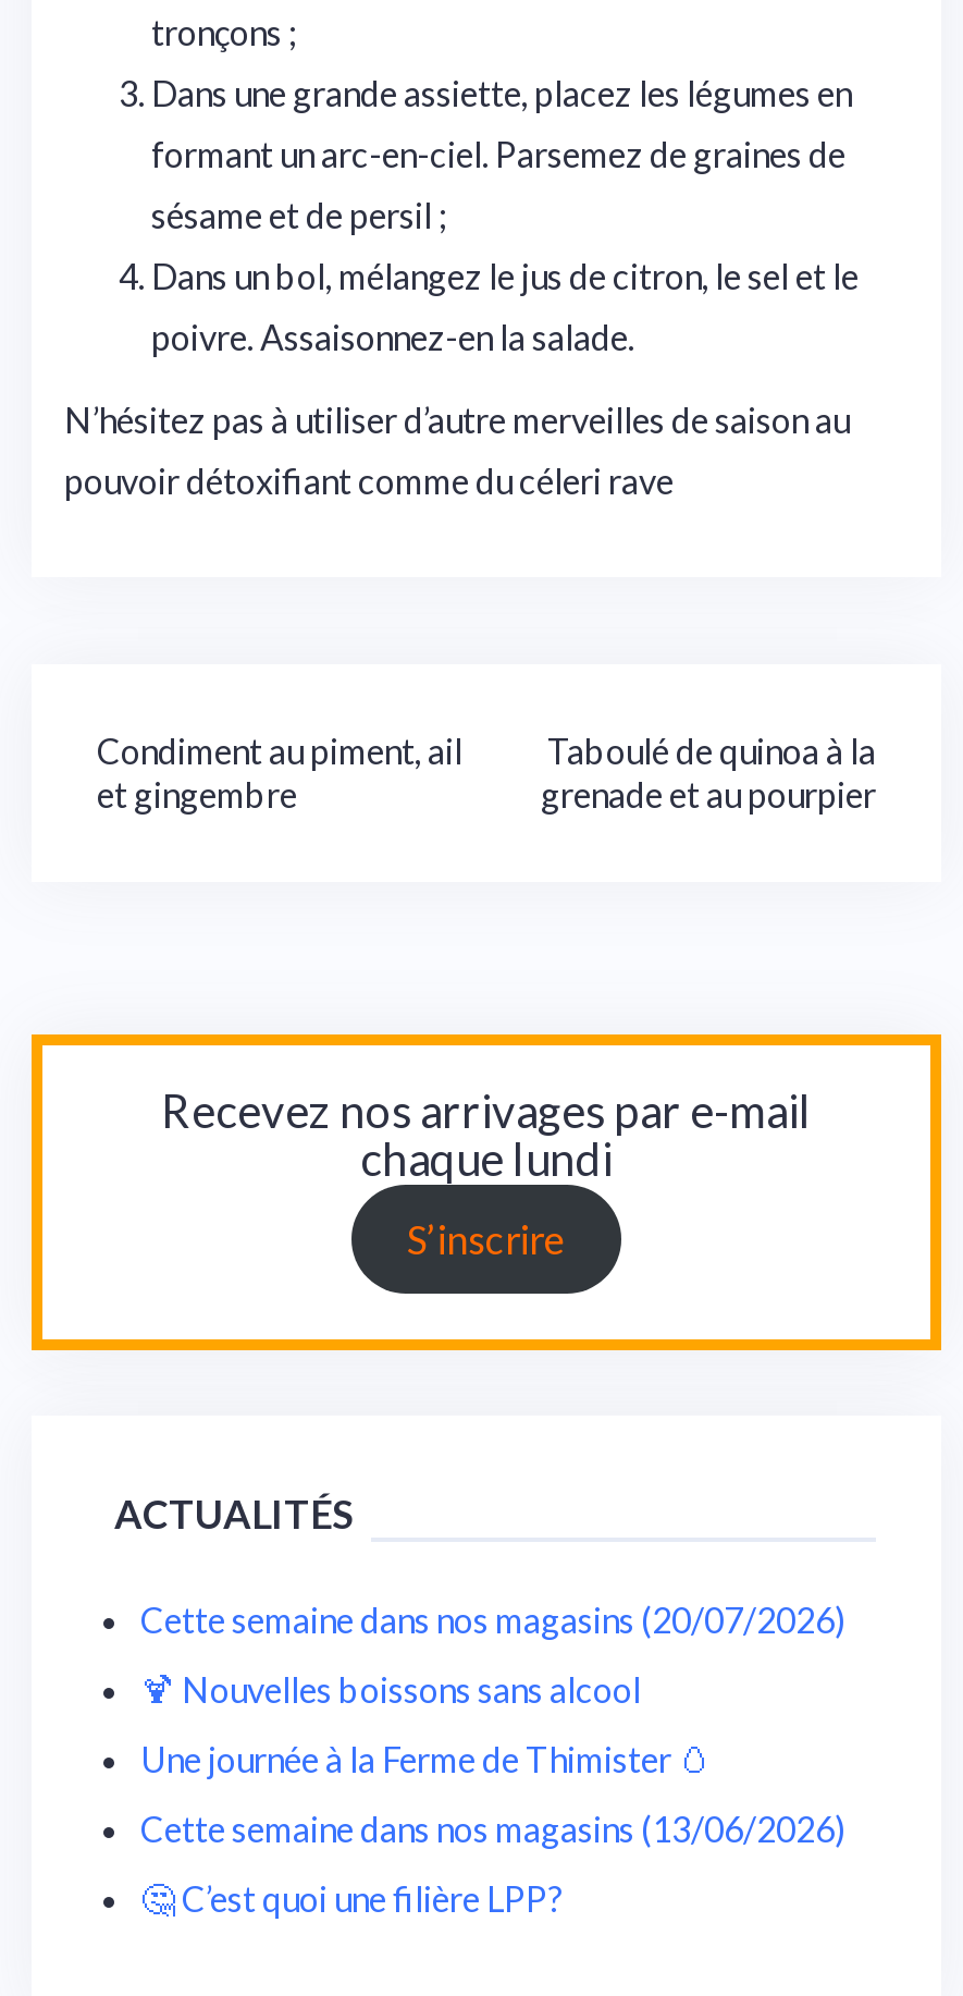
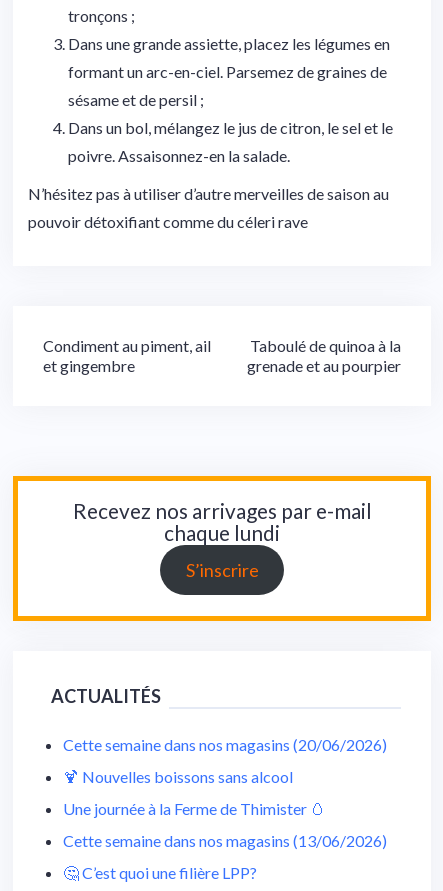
- Cette semaine dans nos magasins (20/07/2026)
+ Cette semaine dans nos magasins (20/06/2026)
